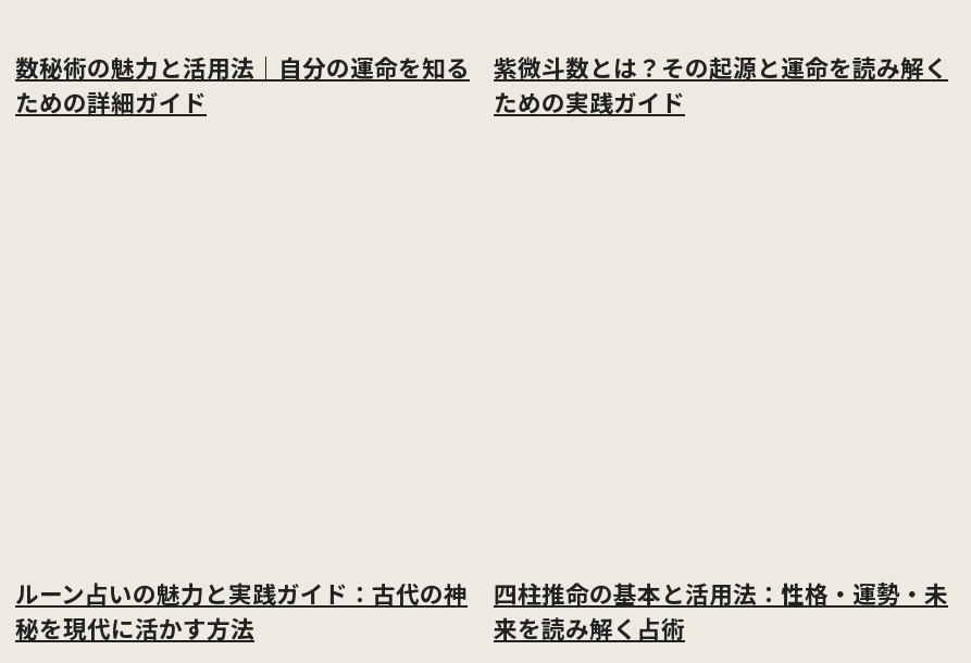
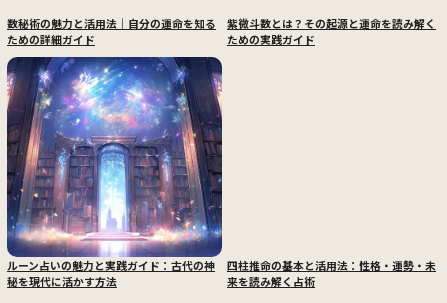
+ [image]
